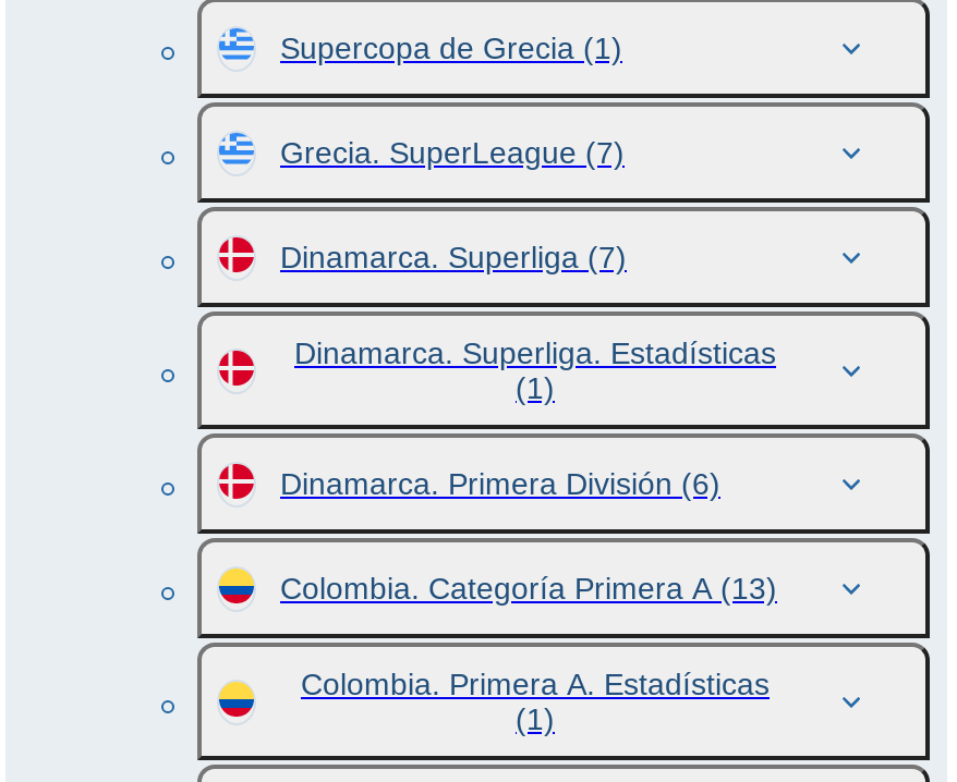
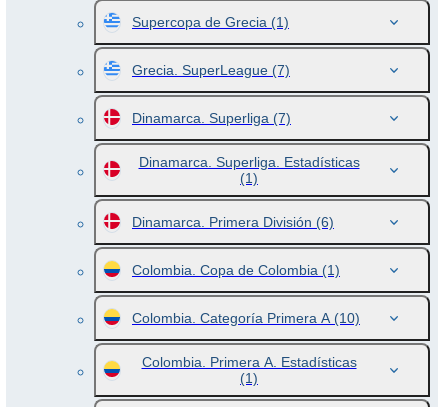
- Colombia. Categoría Primera A (13)
+ Colombia. Copa de Colombia (1)
+ Colombia. Categoría Primera A (10)
